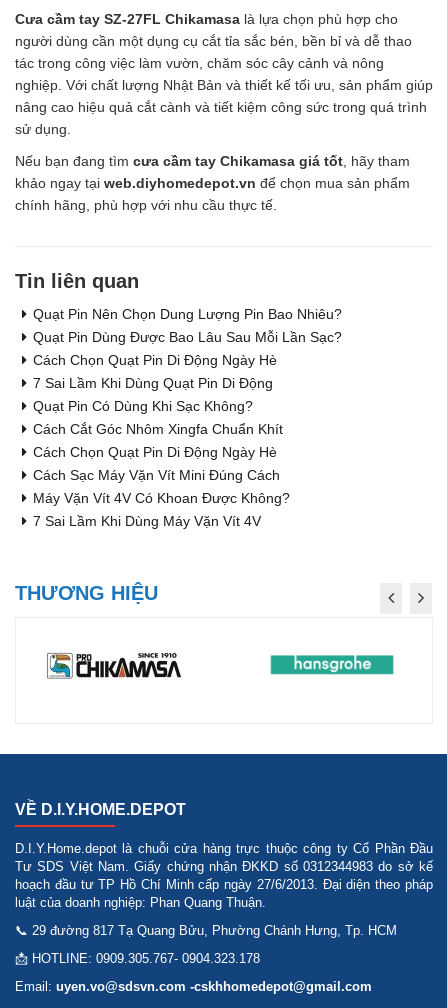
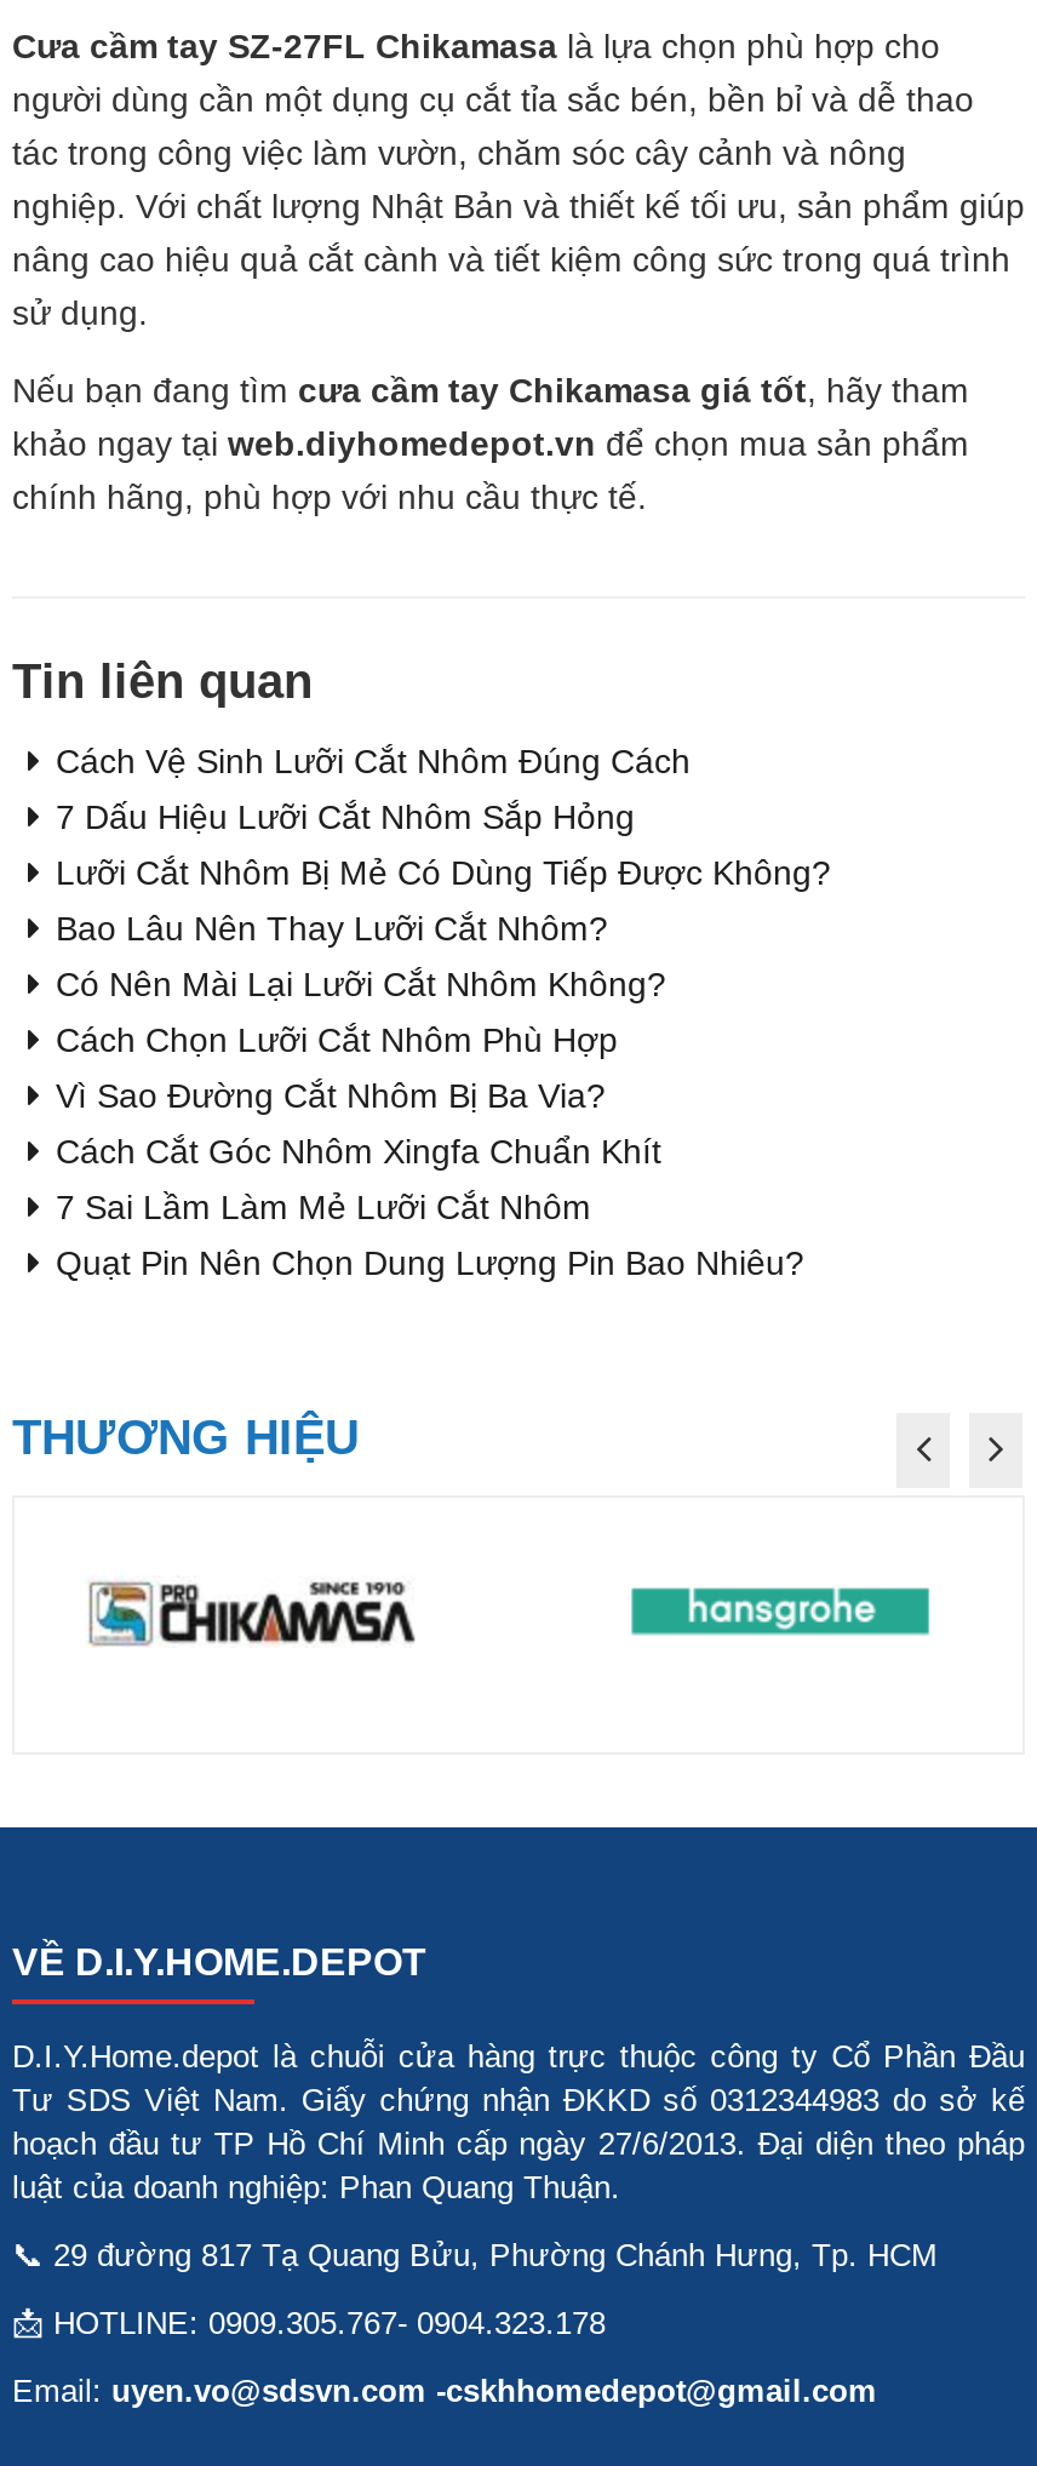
+ Cách Vệ Sinh Lưỡi Cắt Nhôm Đúng Cách
+ 7 Dấu Hiệu Lưỡi Cắt Nhôm Sắp Hỏng
+ Lưỡi Cắt Nhôm Bị Mẻ Có Dùng Tiếp Được Không?
+ Bao Lâu Nên Thay Lưỡi Cắt Nhôm?
+ Có Nên Mài Lại Lưỡi Cắt Nhôm Không?
+ Cách Chọn Lưỡi Cắt Nhôm Phù Hợp
+ Vì Sao Đường Cắt Nhôm Bị Ba Via?
+ 7 Sai Lầm Làm Mẻ Lưỡi Cắt Nhôm

moved down: Quạt Pin Nên Chọn Dung Lượng Pin Bao Nhiêu?

- Quạt Pin Dùng Được Bao Lâu Sau Mỗi Lần Sạc?
- Cách Chọn Quạt Pin Di Động Ngày Hè
- 7 Sai Lầm Khi Dùng Quạt Pin Di Động
- Quạt Pin Có Dùng Khi Sạc Không?
- Cách Chọn Quạt Pin Di Động Ngày Hè
- Cách Sạc Máy Vặn Vít Mini Đúng Cách
- Máy Vặn Vít 4V Có Khoan Được Không?
- 7 Sai Lầm Khi Dùng Máy Vặn Vít 4V

moved up: Cách Cắt Góc Nhôm Xingfa Chuẩn Khít
